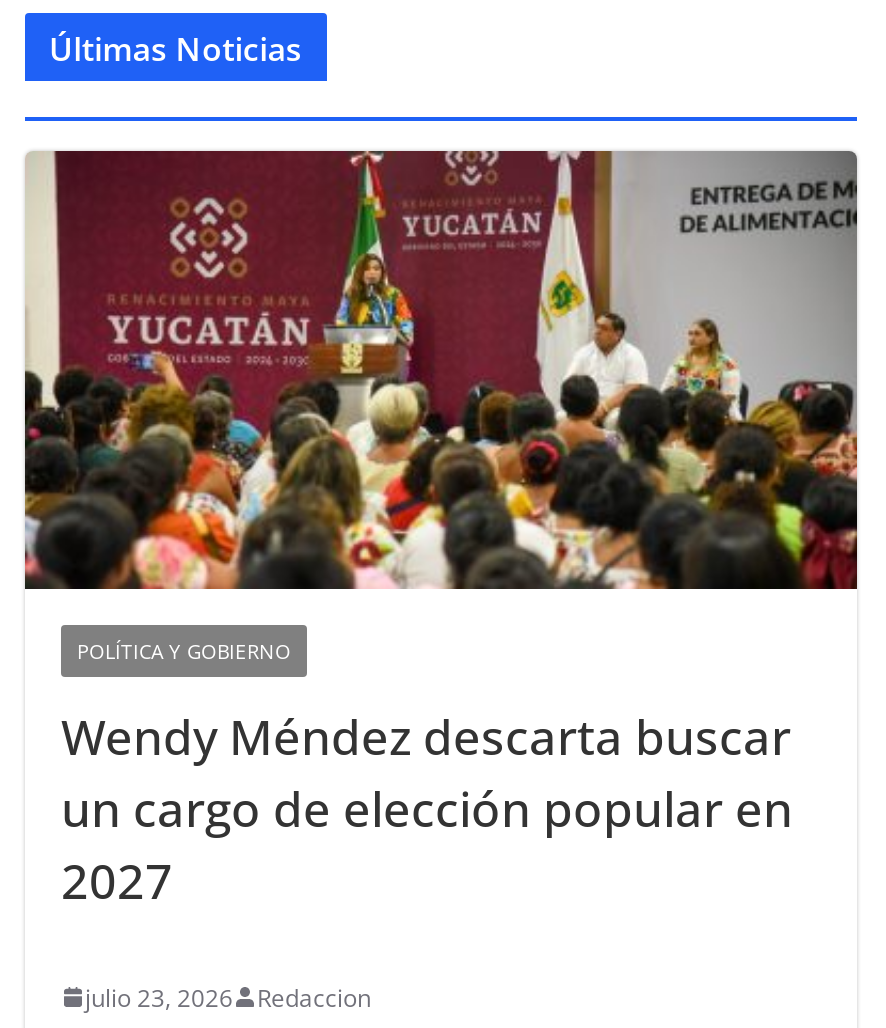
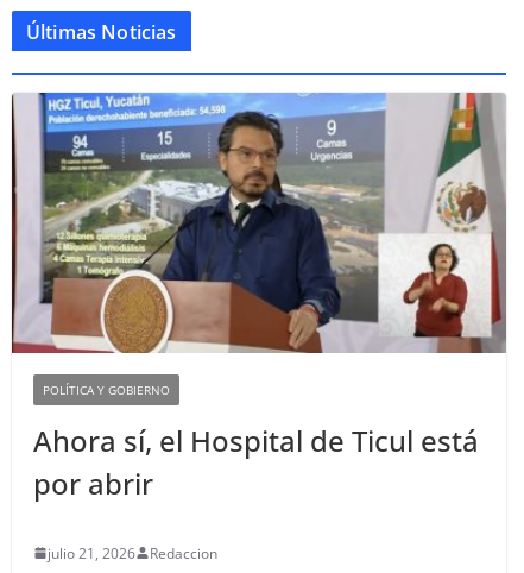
- [image]
+ [image]

- Wendy Méndez descarta buscar
- un cargo de elección popular en
- 2027
+ Ahora sí, el Hospital de Ticul está
+ por abrir

- julio 23, 2026 Redaccion
+ julio 21, 2026 Redaccion
